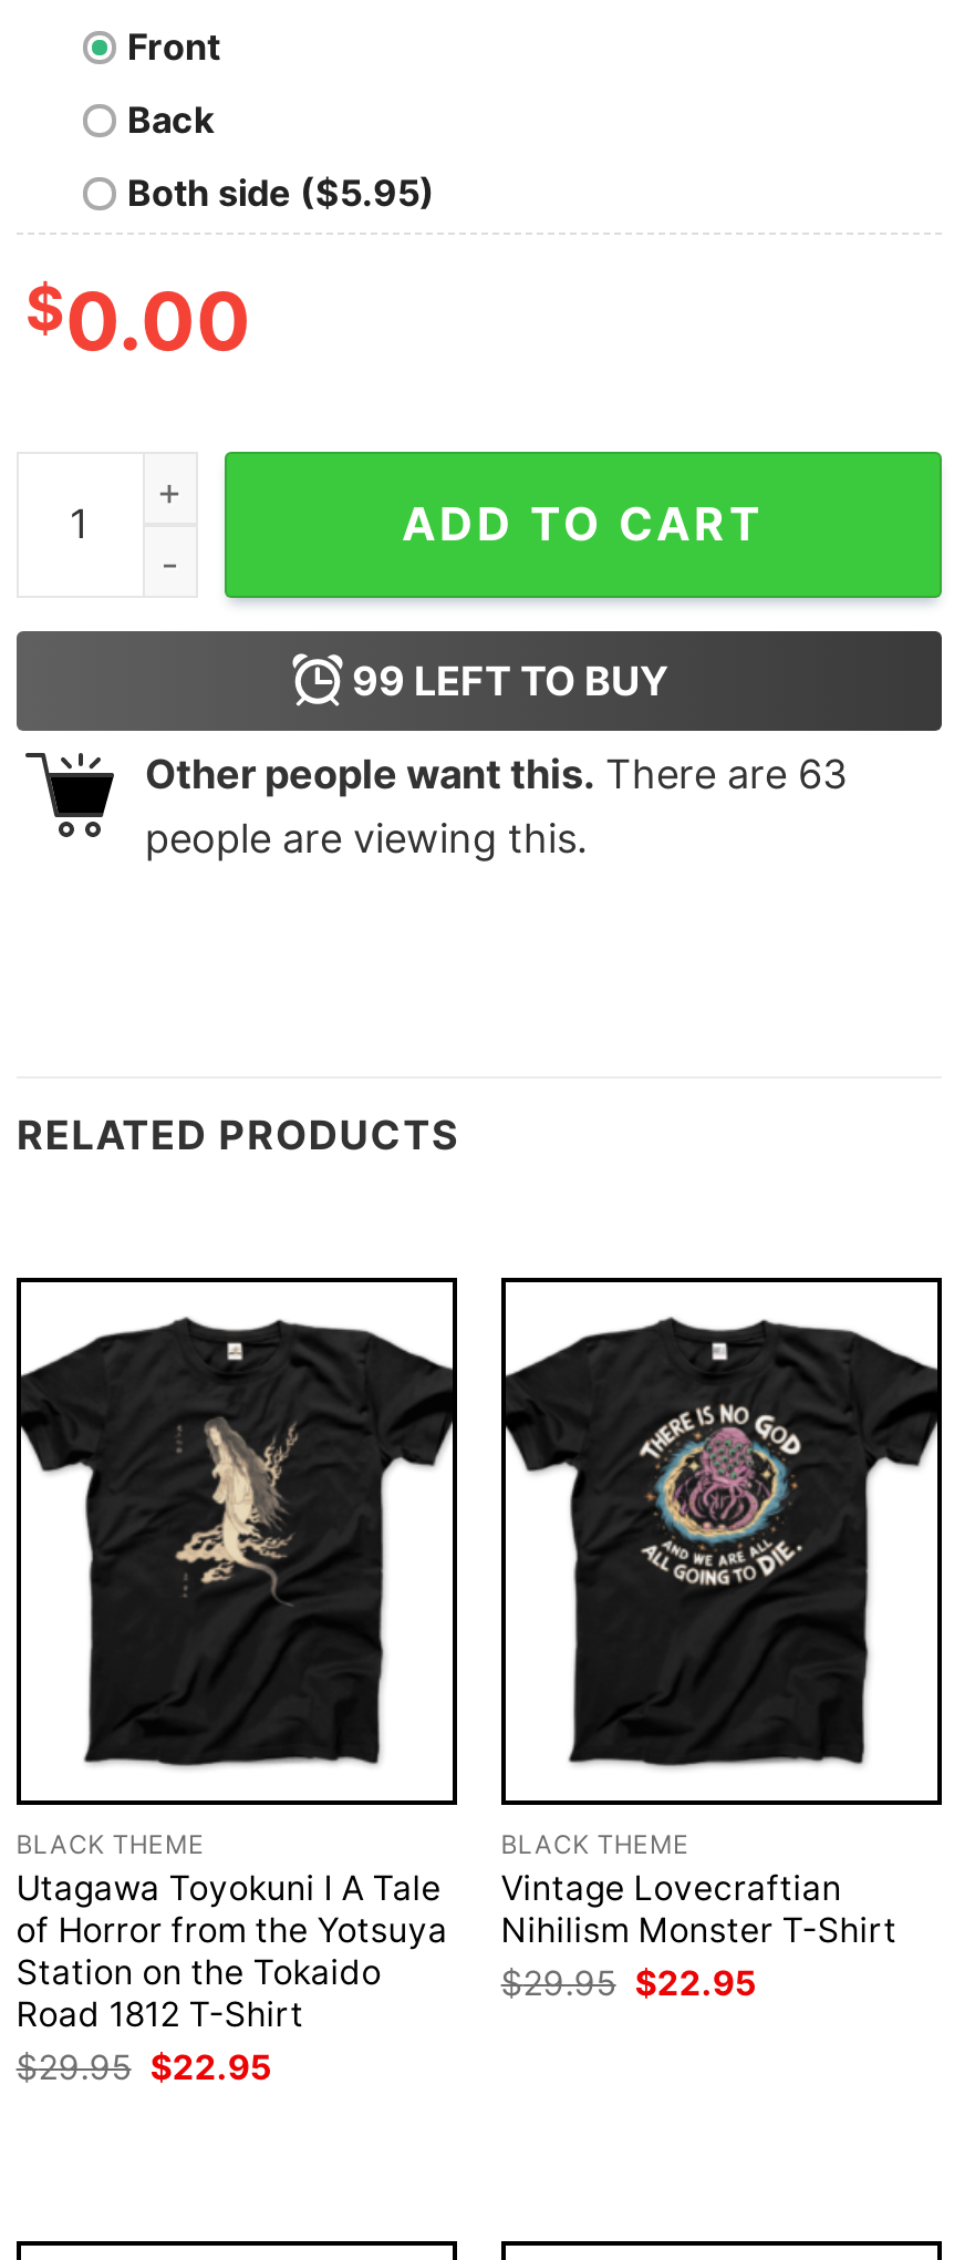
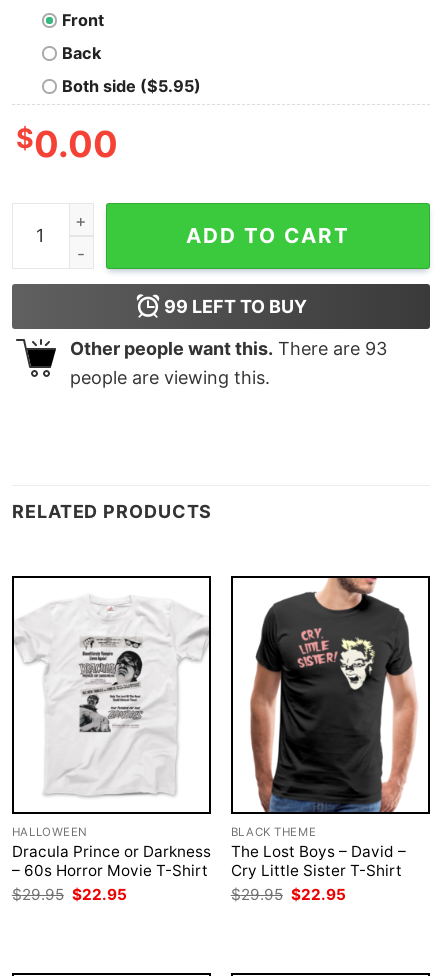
- Other people want this. There are 63
+ Other people want this. There are 93

- [image]
- Vintage Lovecraftian
- Nihilism Monster T-Shirt
+ [image]
+ The Lost Boys – David –
+ Cry Little Sister T-Shirt

- [image]
- BLACK THEME
- Utagawa Toyokuni I A Tale
- of Horror from the Yotsuya
- Station on the Tokaido
- Road 1812 T-Shirt
+ [image]
+ HALLOWEEN
+ Dracula Prince or Darkness
+ – 60s Horror Movie T-Shirt
